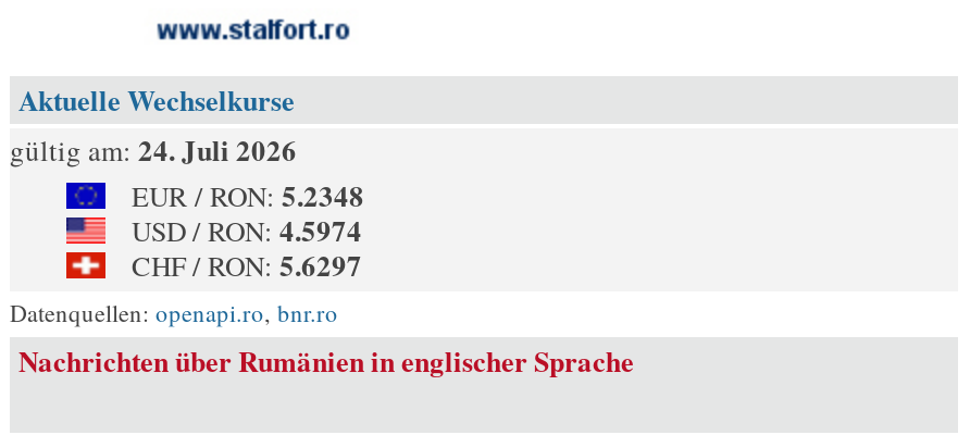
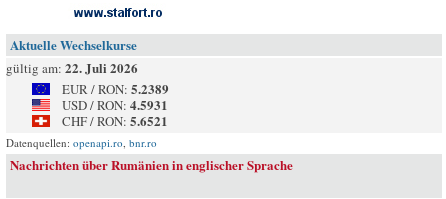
- gültig am: 24. Juli 2026
+ gültig am: 22. Juli 2026

- EUR / RON: 5.2348
+ EUR / RON: 5.2389

- USD / RON: 4.5974
+ USD / RON: 4.5931

- CHF / RON: 5.6297
+ CHF / RON: 5.6521
